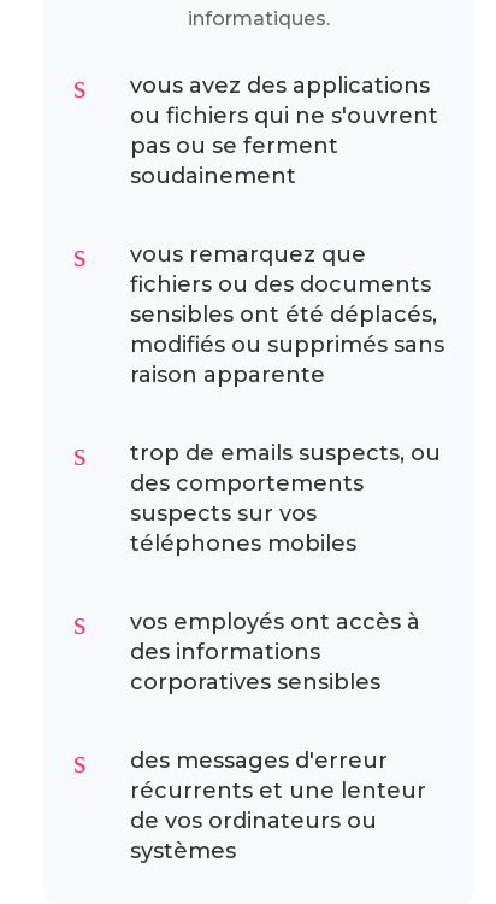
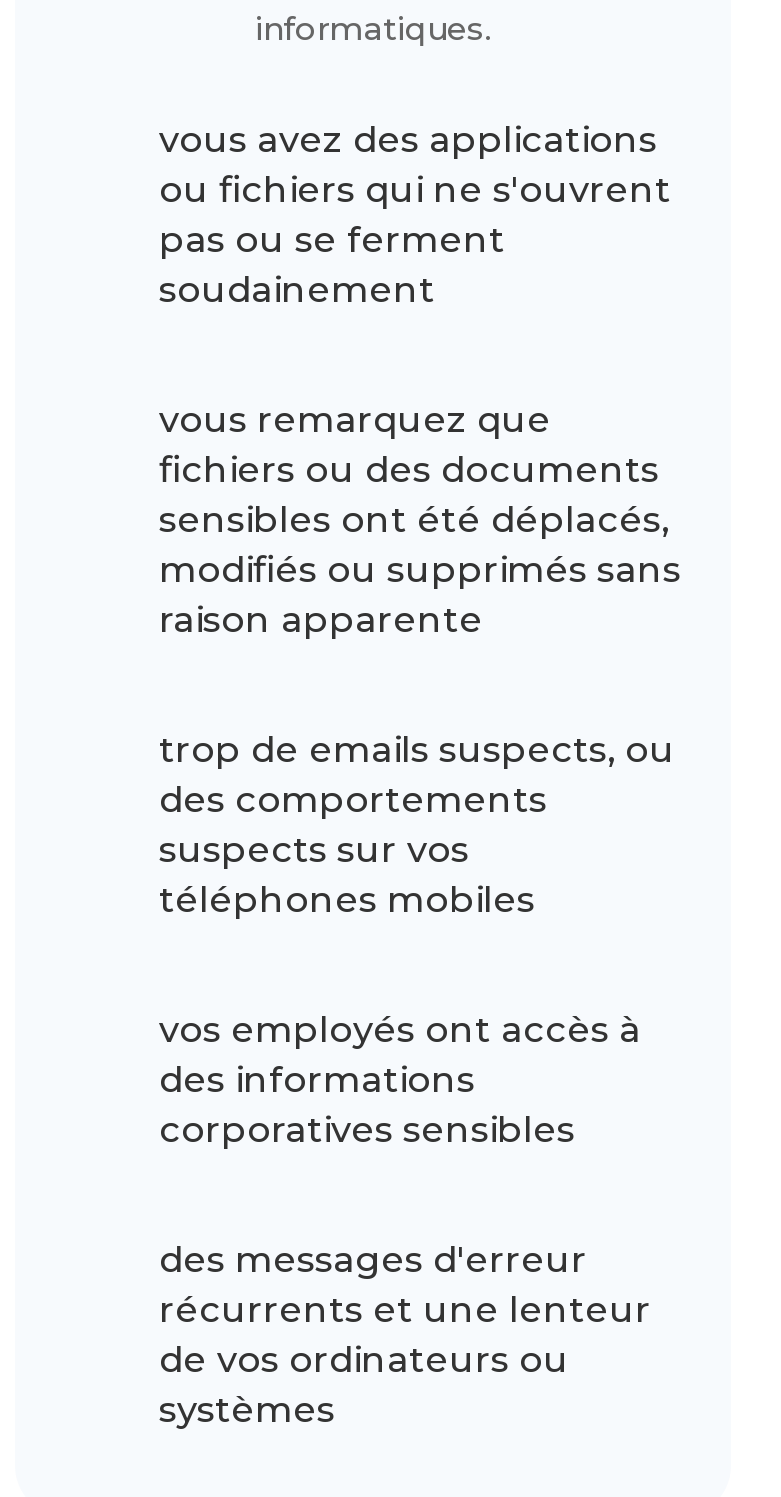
- s

- s

- s

- s

- s
